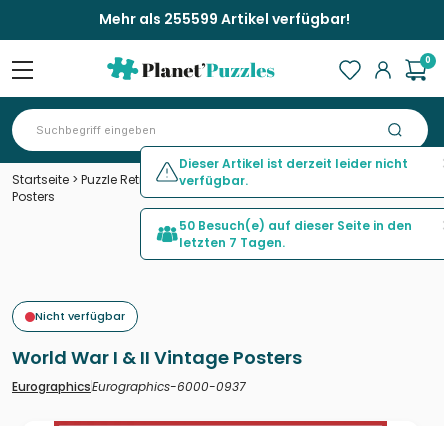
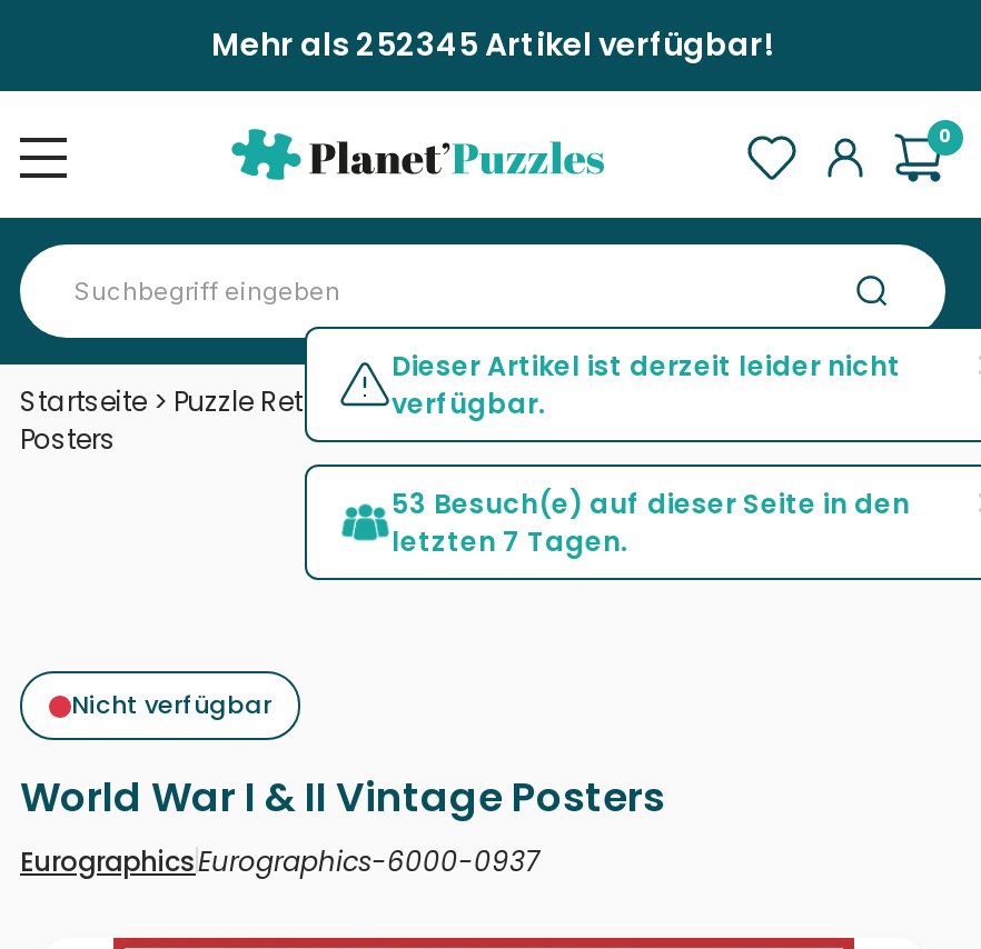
- Mehr als 255599 Artikel verfügbar!
+ Mehr als 252345 Artikel verfügbar!

- 50 Besuch(e) auf dieser Seite in den
+ 53 Besuch(e) auf dieser Seite in den
